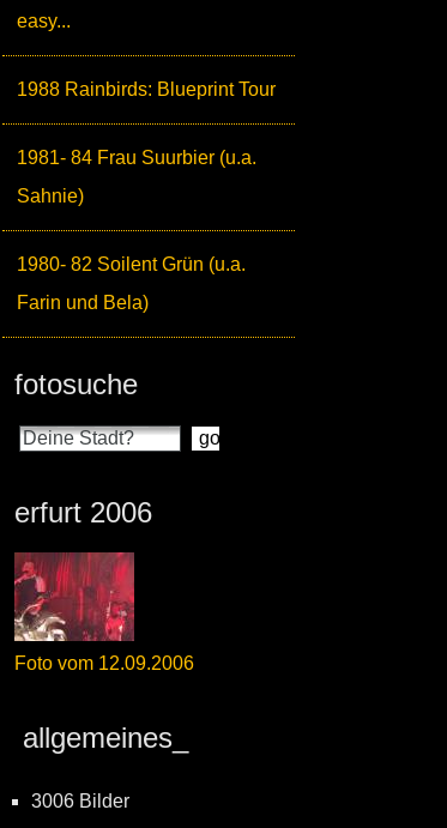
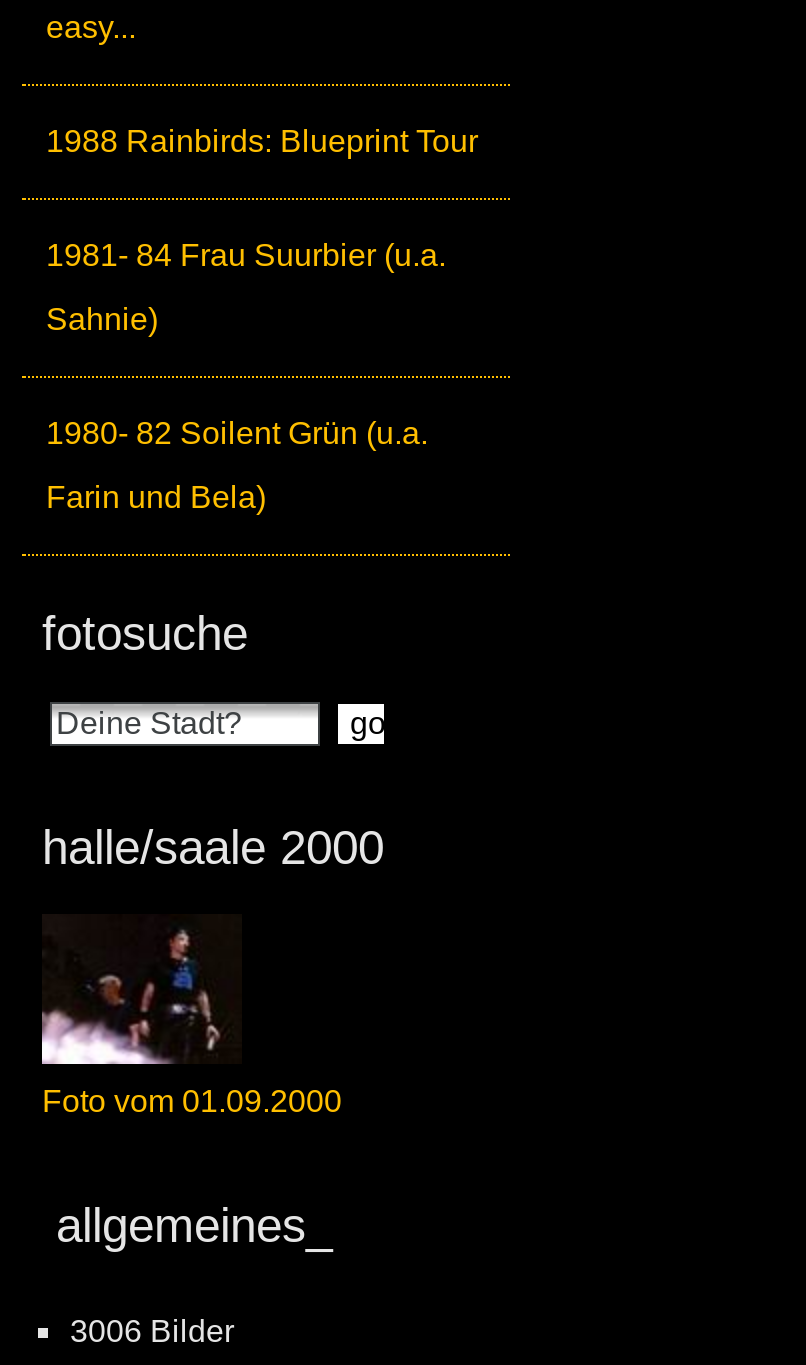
- erfurt 2006
+ halle/saale 2000

- [image]
- Foto vom 12.09.2006
+ [image]
+ Foto vom 01.09.2000
